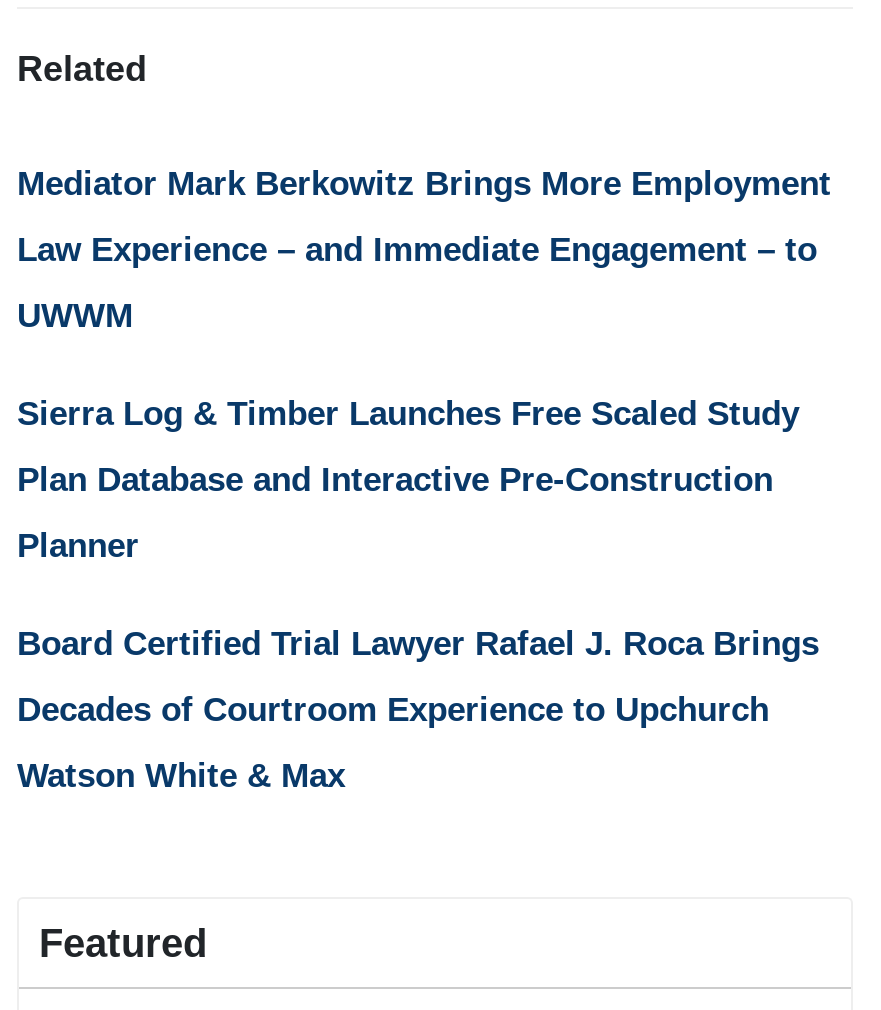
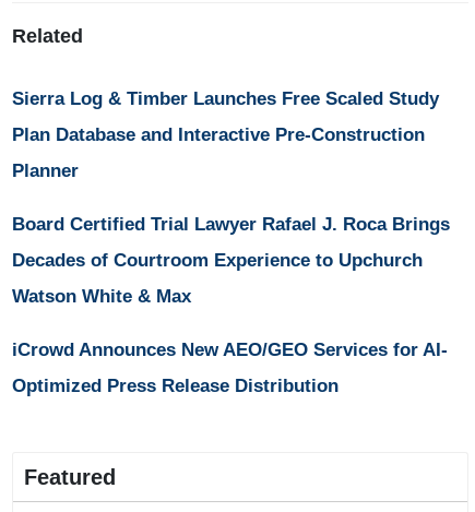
- Mediator Mark Berkowitz Brings More Employment
- Law Experience – and Immediate Engagement – to
- UWWM

moved up: Sierra Log & Timber Launches Free Scaled Study | Plan Database and Interactive Pre-Construction | Planner | Board Certified Trial Lawyer Rafael J. Roca Brings | Decades of Courtroom Experience to Upchurch | Watson White & Max

+ iCrowd Announces New AEO/GEO Services for AI-
+ Optimized Press Release Distribution
